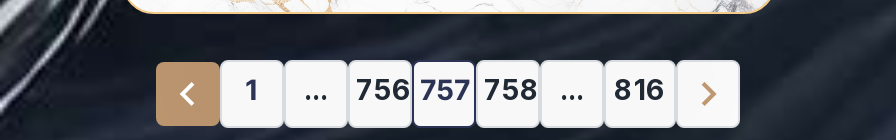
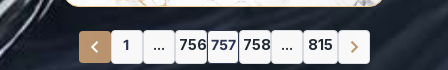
- 816
+ 815
